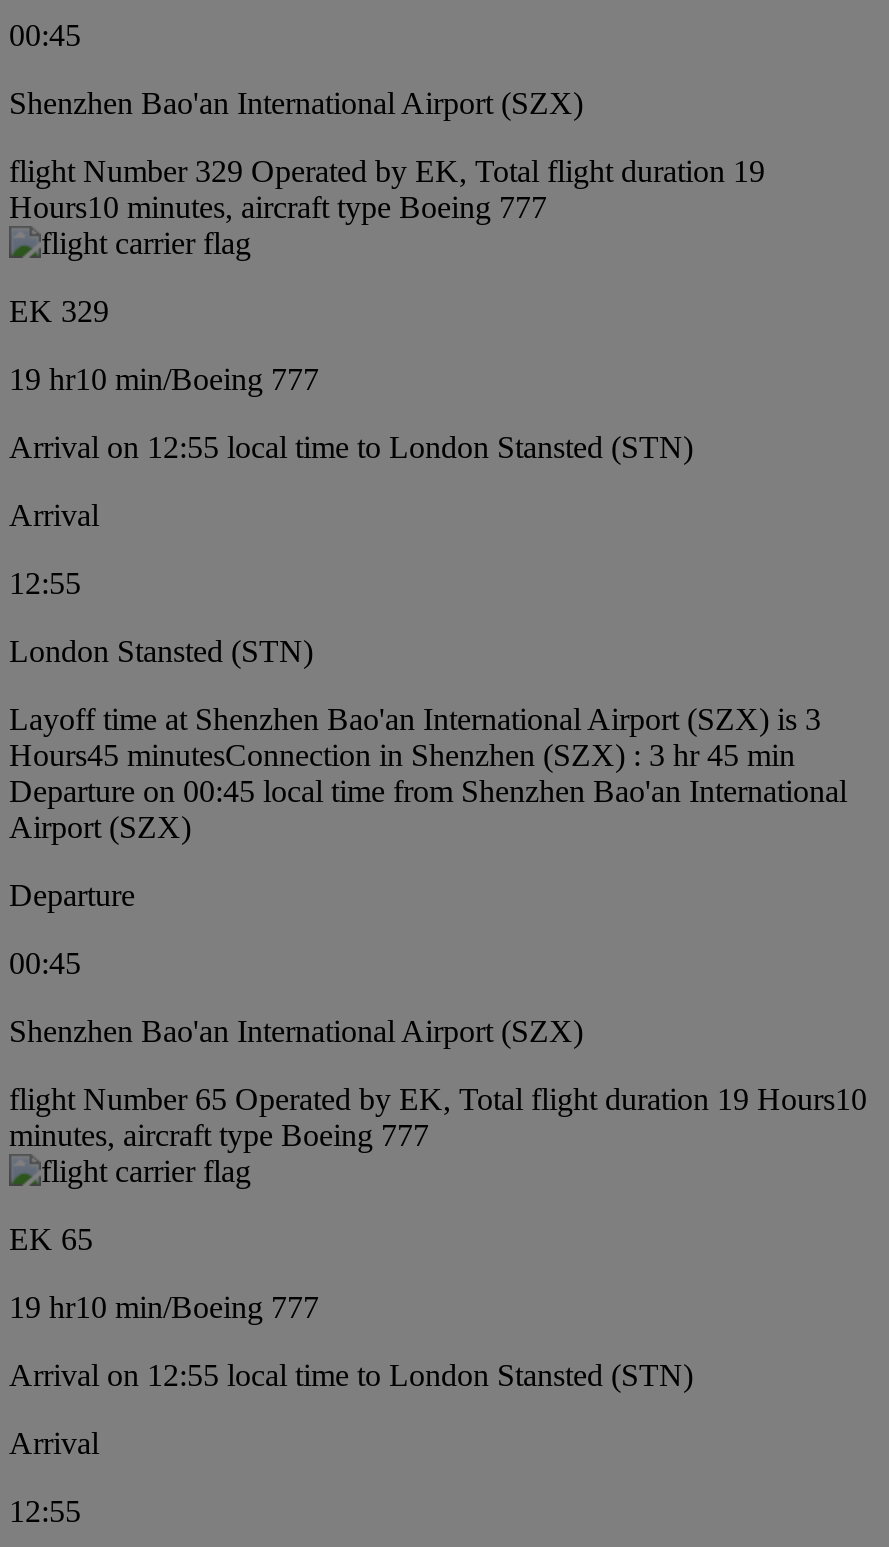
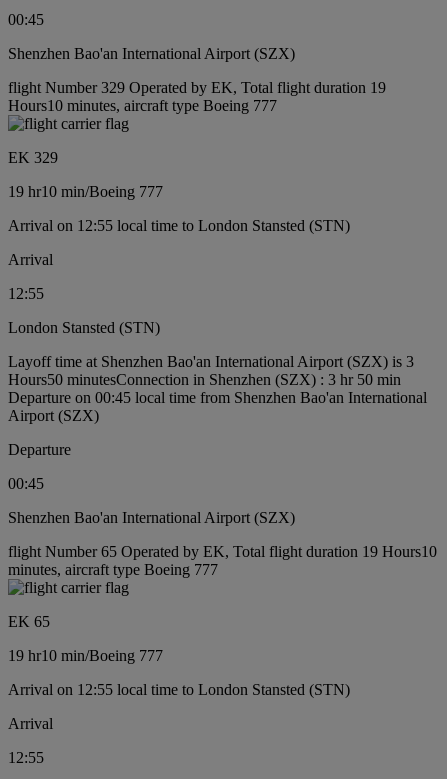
- Hours45 minutesConnection in Shenzhen (SZX) : 3 hr 45 min
+ Hours50 minutesConnection in Shenzhen (SZX) : 3 hr 50 min
